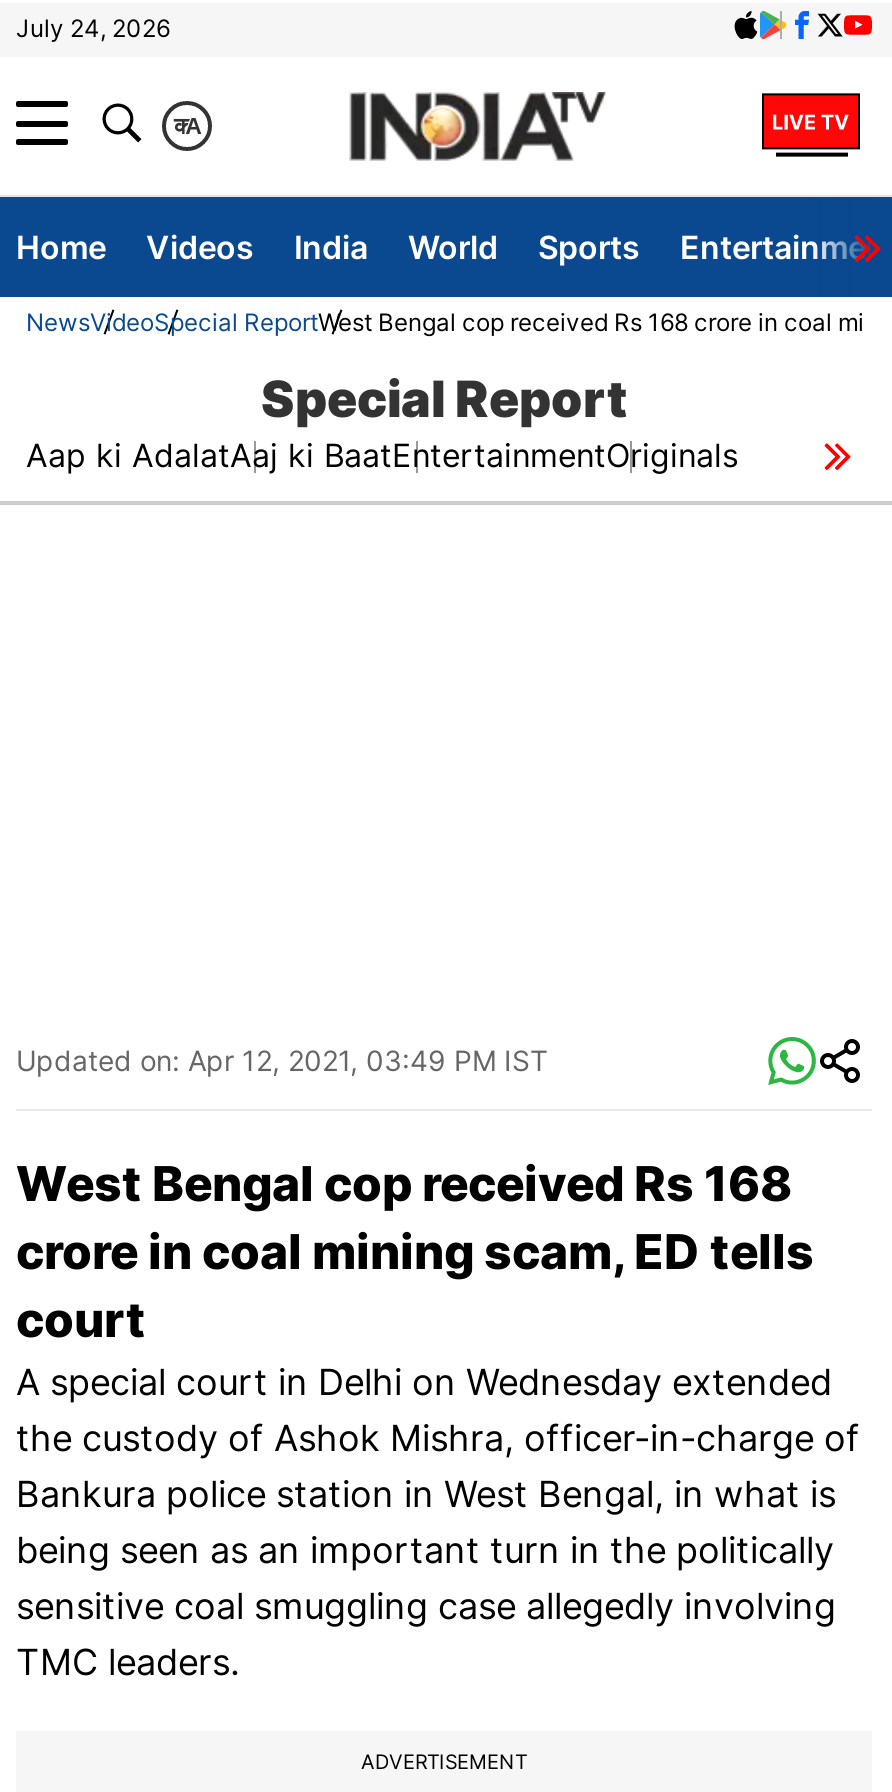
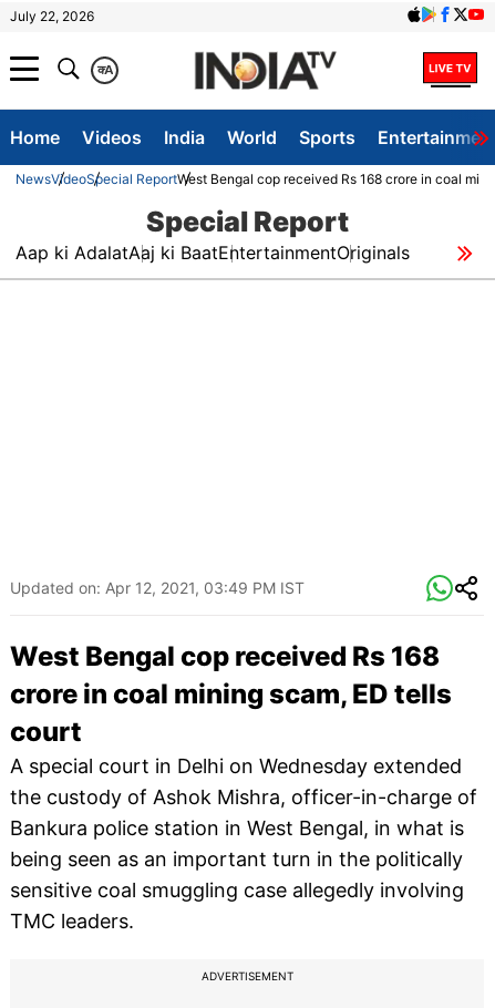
- July 24, 2026
+ July 22, 2026
